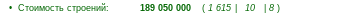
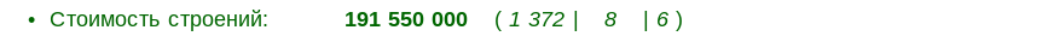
- 189 050 000
+ 191 550 000

- (1 615
+ (1 372

- 10
+ 8

- 8 )
+ 6 )
